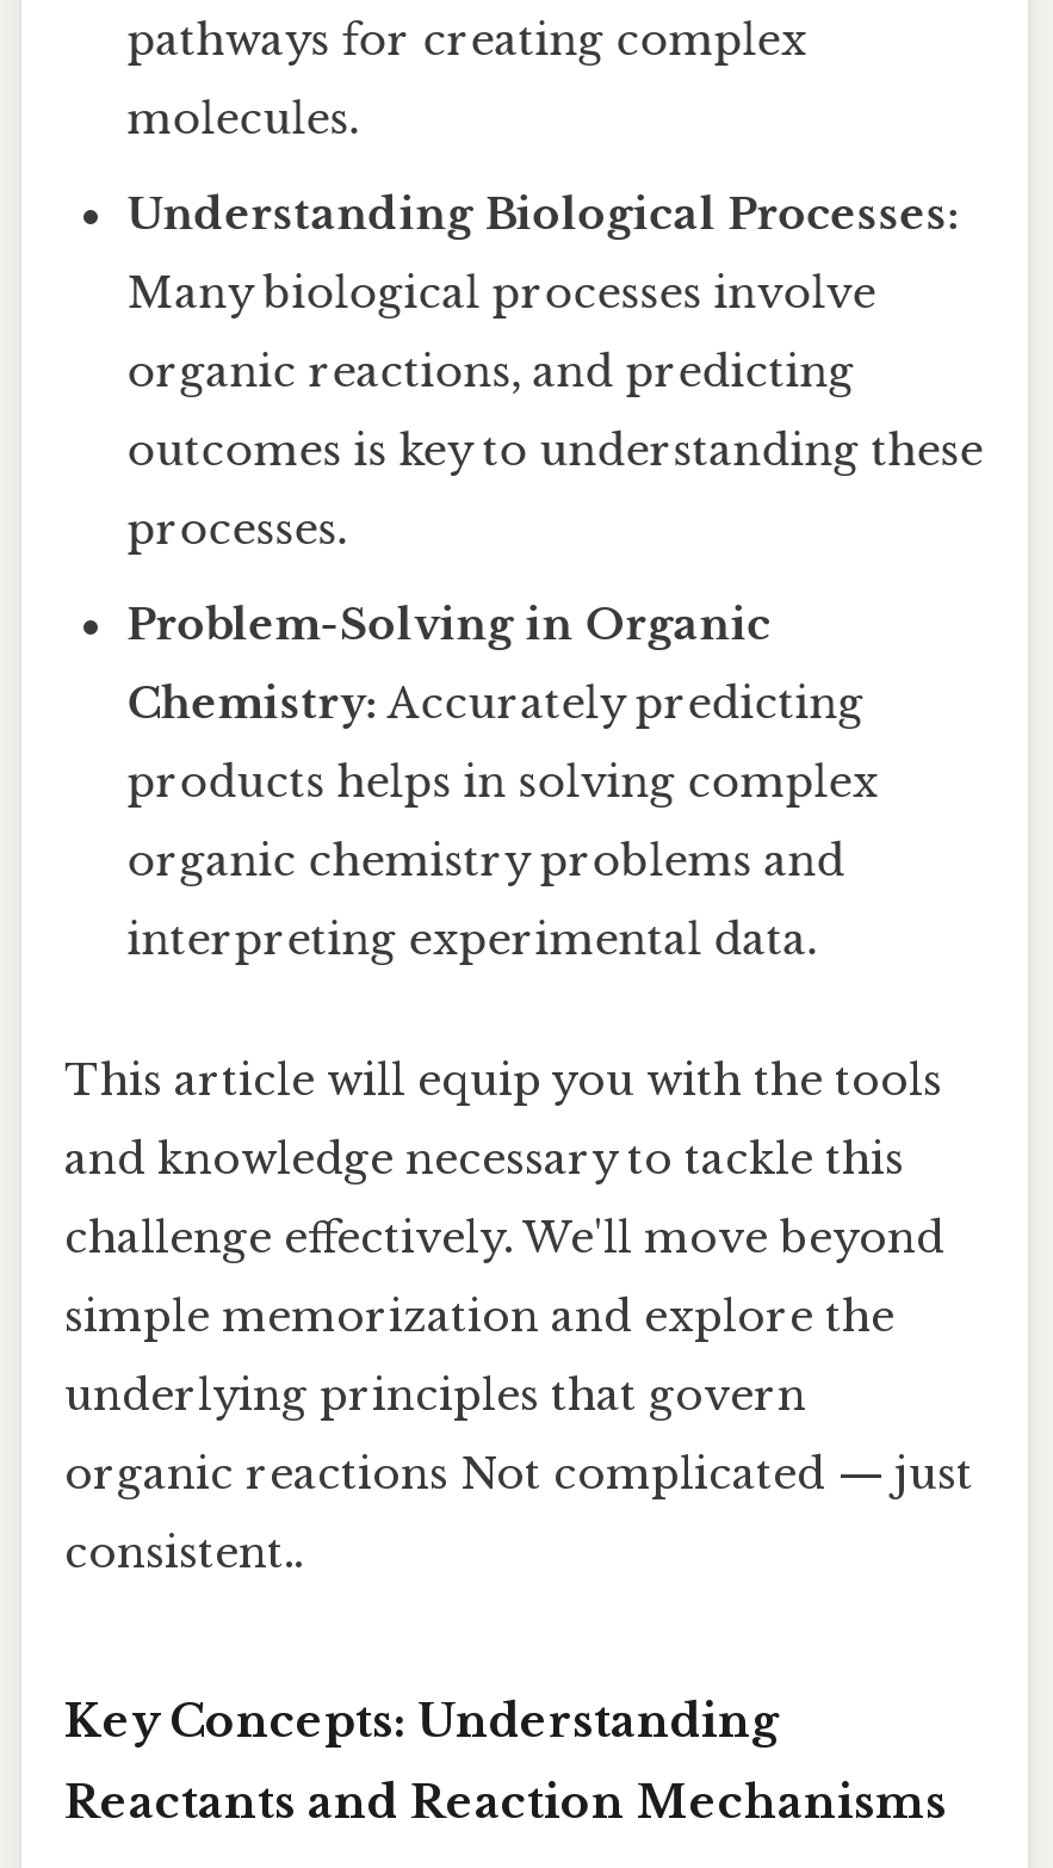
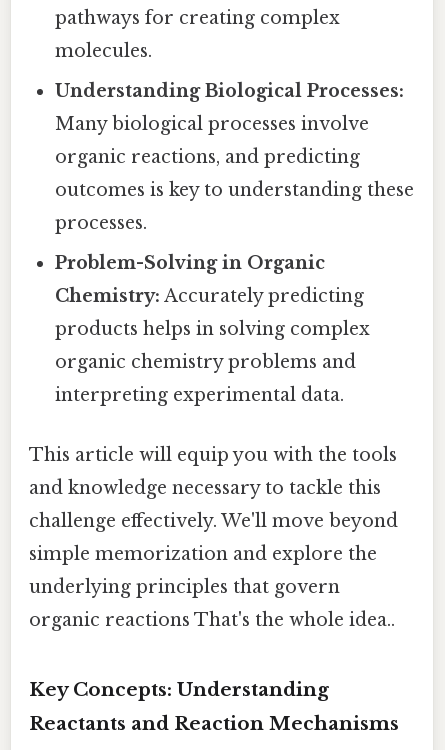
- organic reactions Not complicated — just
- consistent..
+ organic reactions That's the whole idea..
